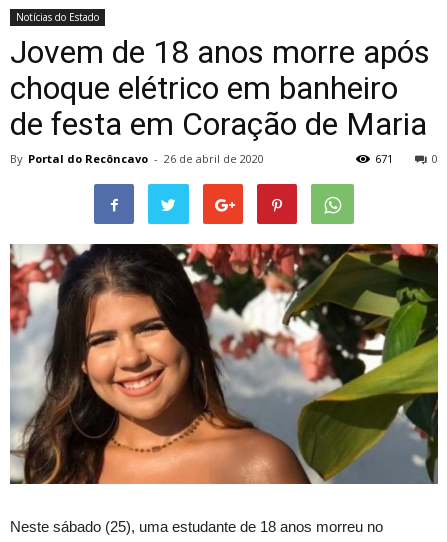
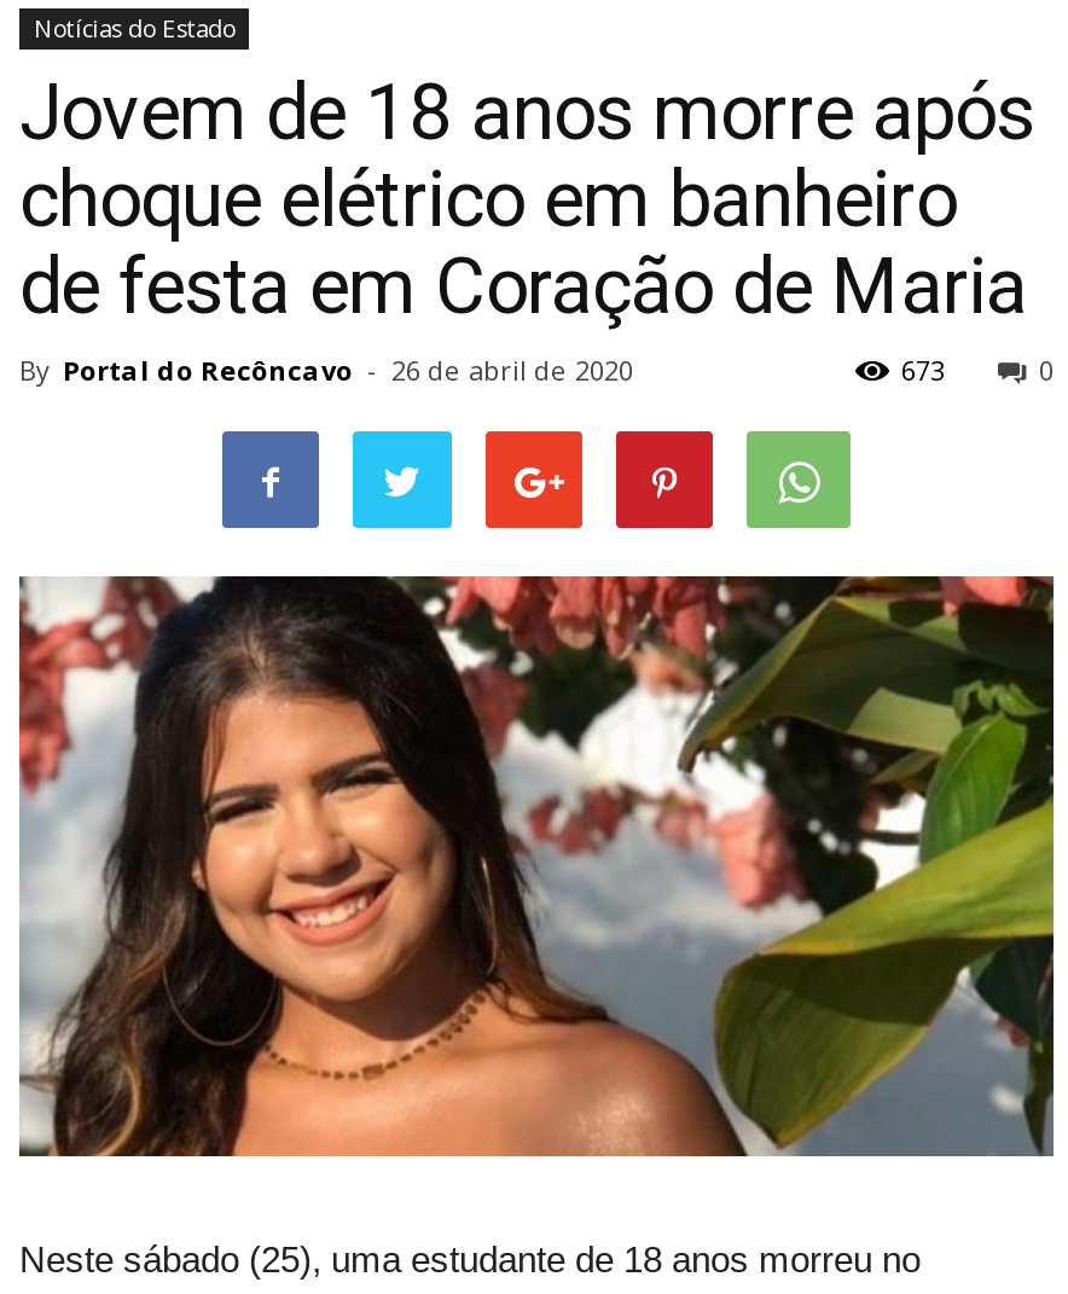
- 671
+ 673
